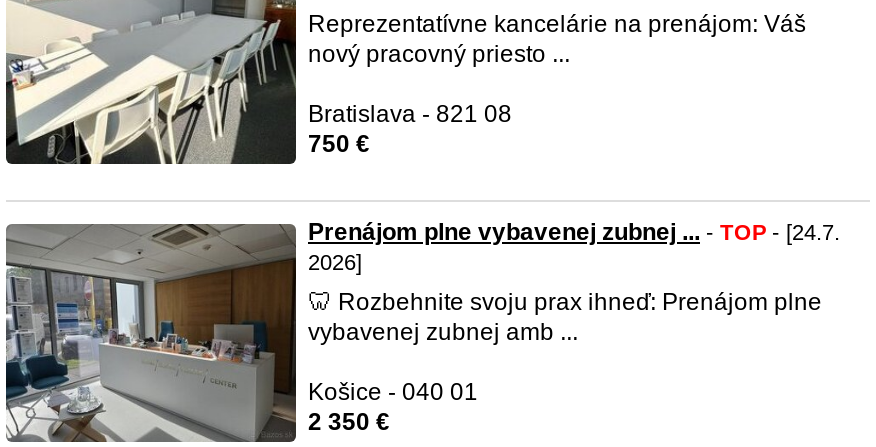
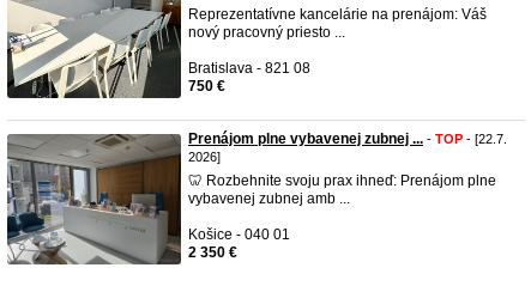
- Prenájom plne vybavenej zubnej ... - TOP - [24.7.
+ Prenájom plne vybavenej zubnej ... - TOP - [22.7.
